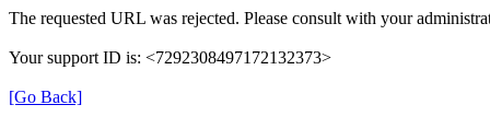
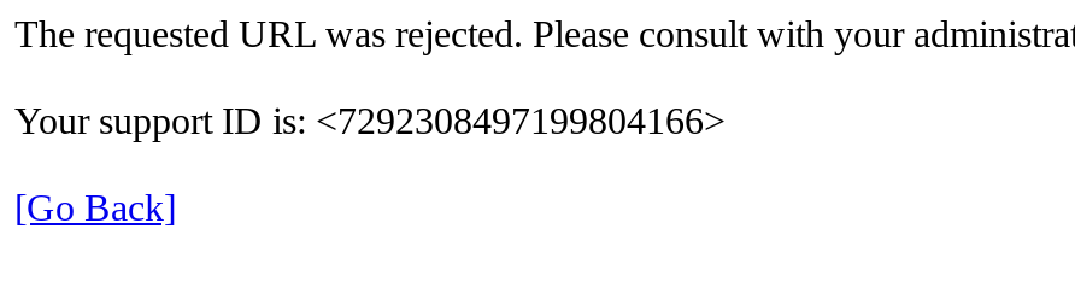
- Your support ID is: <7292308497172132373>
+ Your support ID is: <7292308497199804166>
